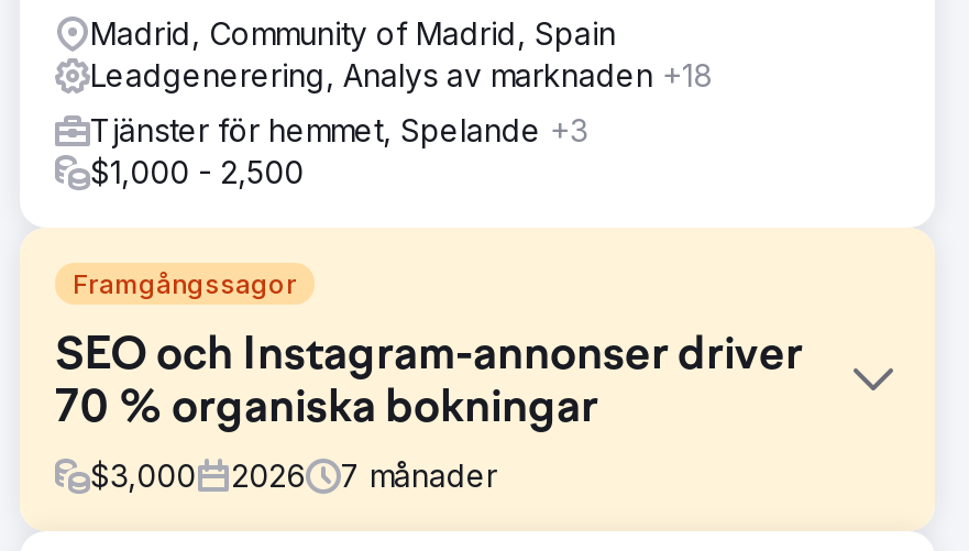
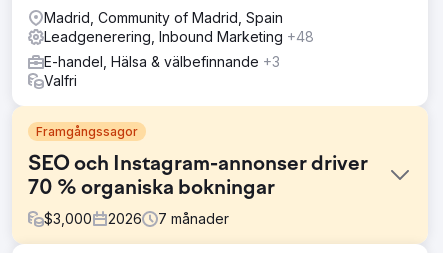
- Leadgenerering, Analys av marknaden +18
+ Leadgenerering, Inbound Marketing +48

- Tjänster för hemmet, Spelande +3
- $1,000 - 2,500
+ E-handel, Hälsa & välbefinnande +3
+ Valfri
